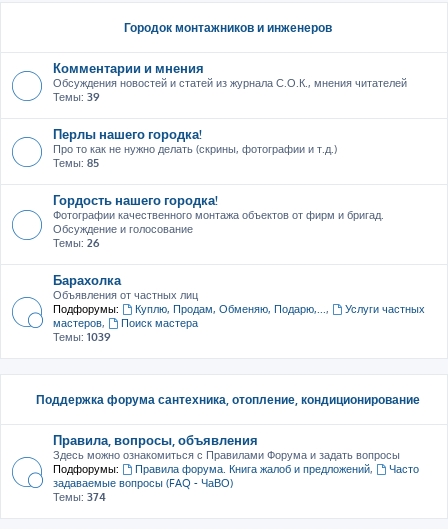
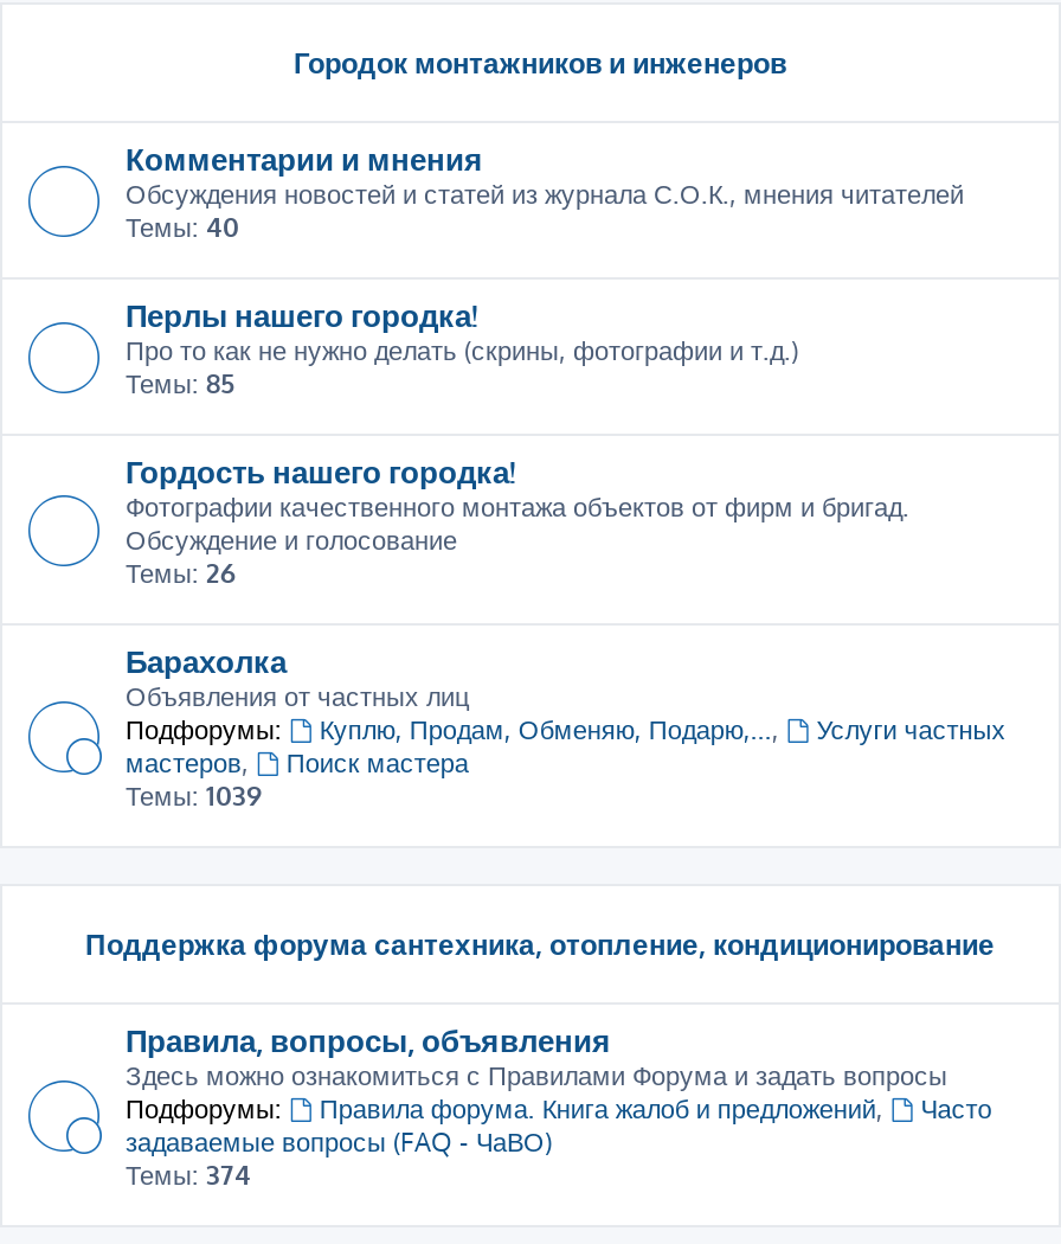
- Темы: 39
+ Темы: 40
